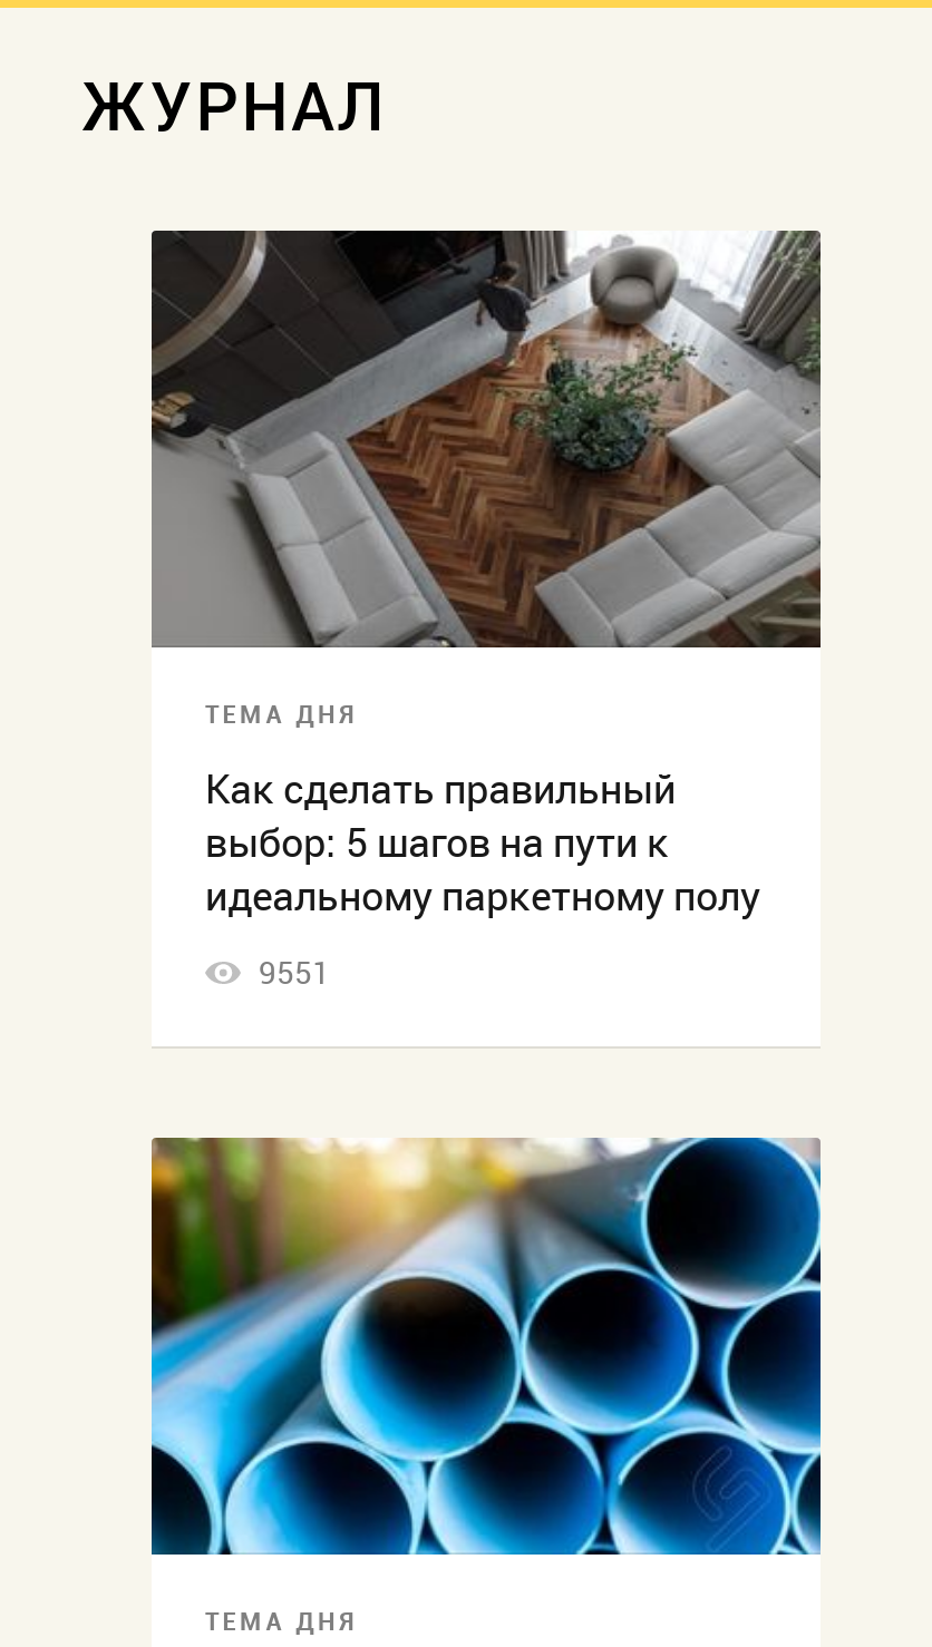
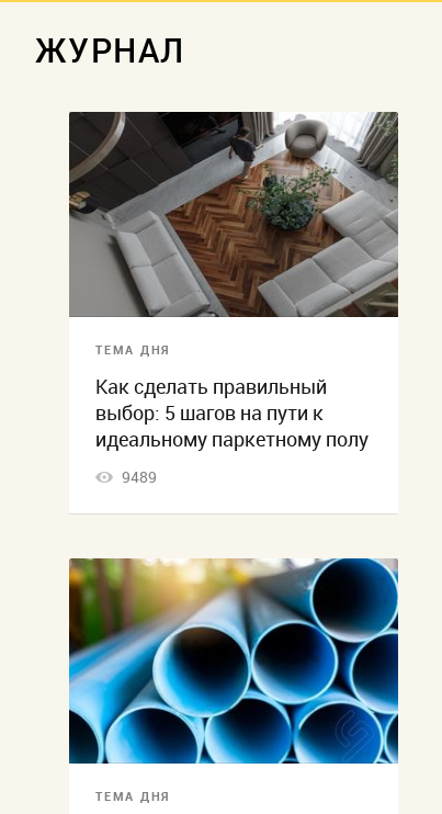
- 9551
+ 9489
